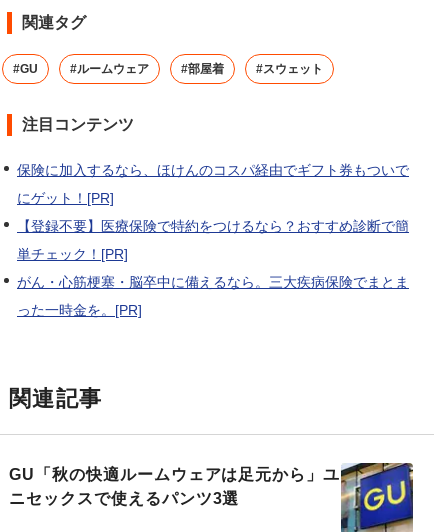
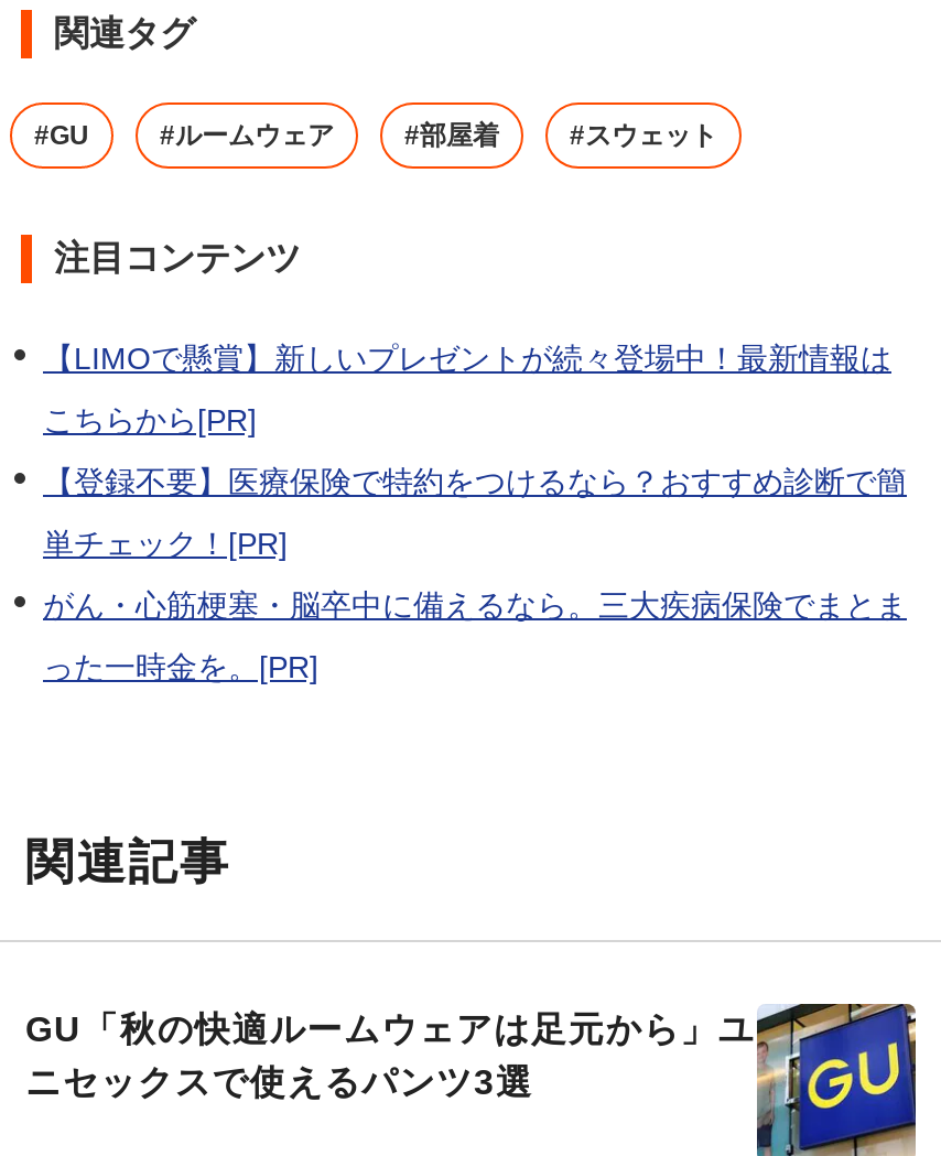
- 保険に加入するなら、ほけんのコスパ経由でギフト券もついで
+ 【LIMOで懸賞】新しいプレゼントが続々登場中！最新情報は

- にゲット！[PR]
+ こちらから[PR]
